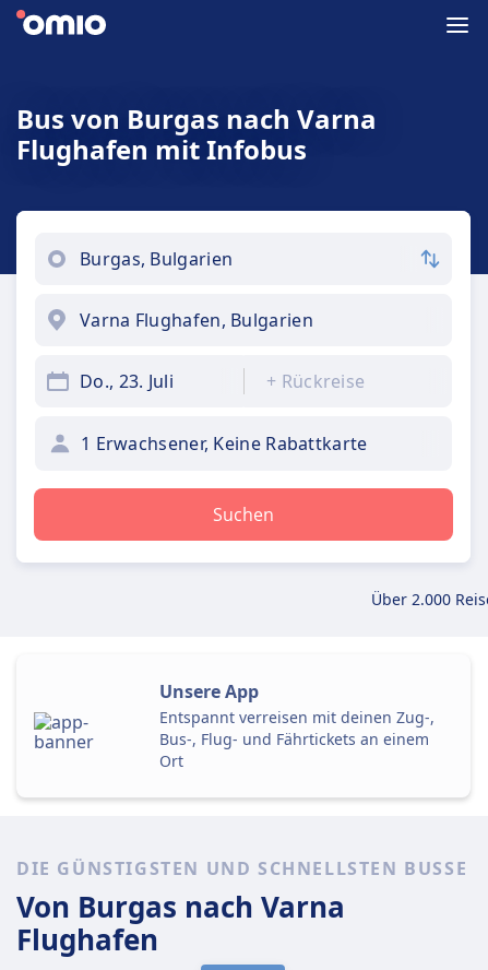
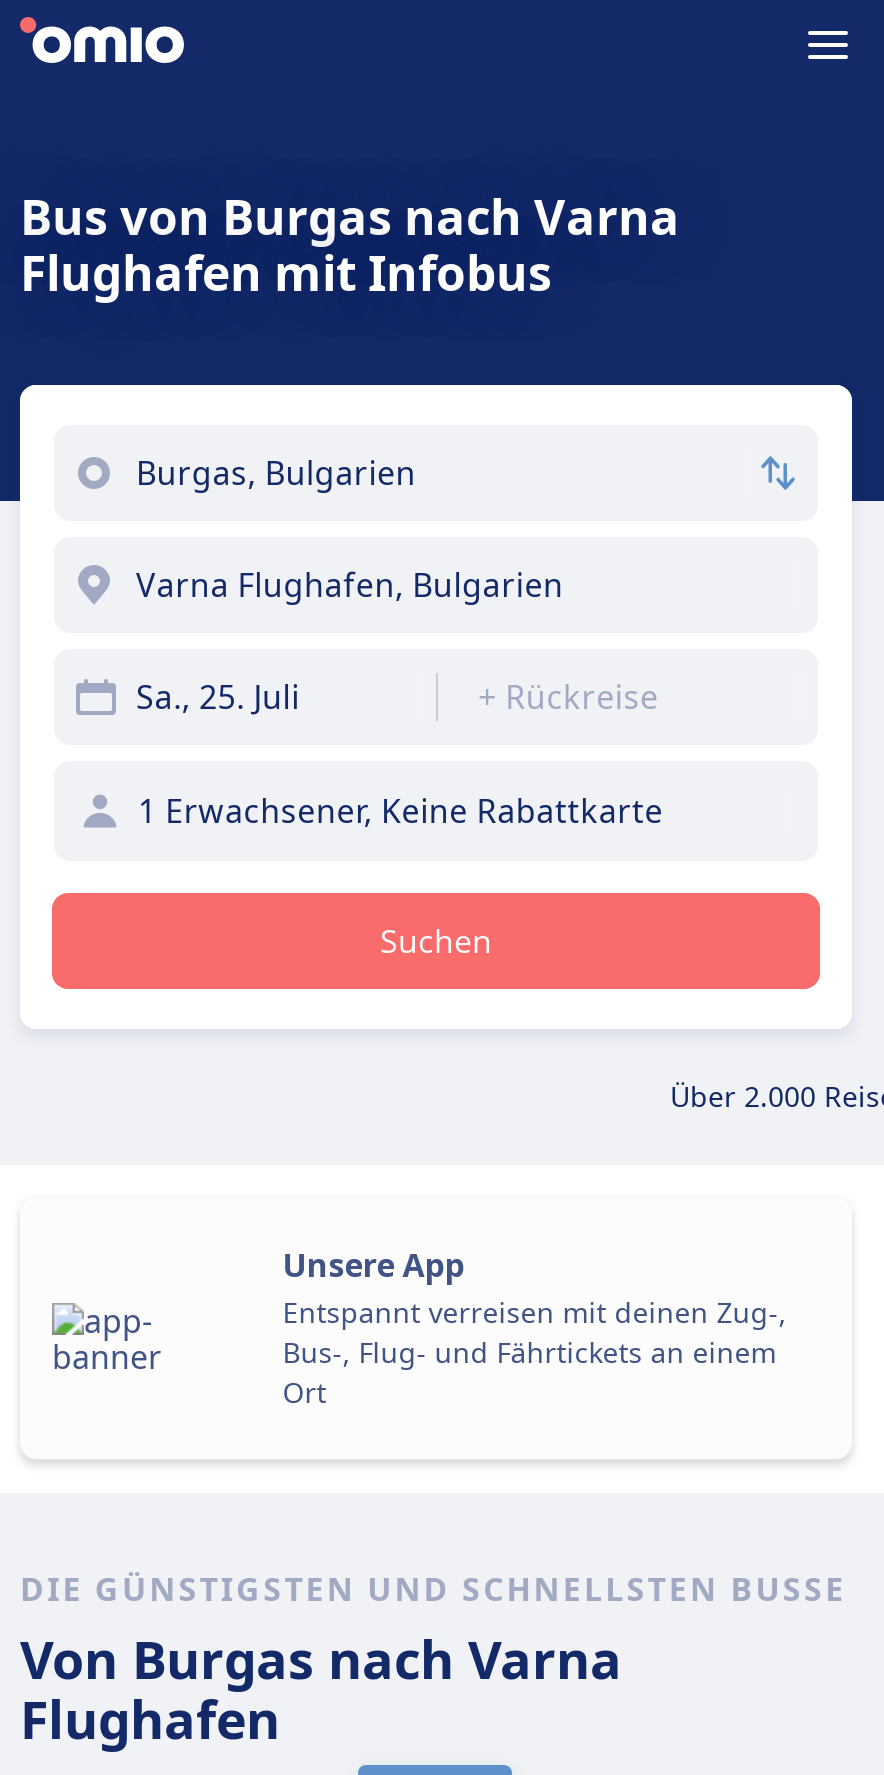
- Do., 23. Juli
+ Sa., 25. Juli
